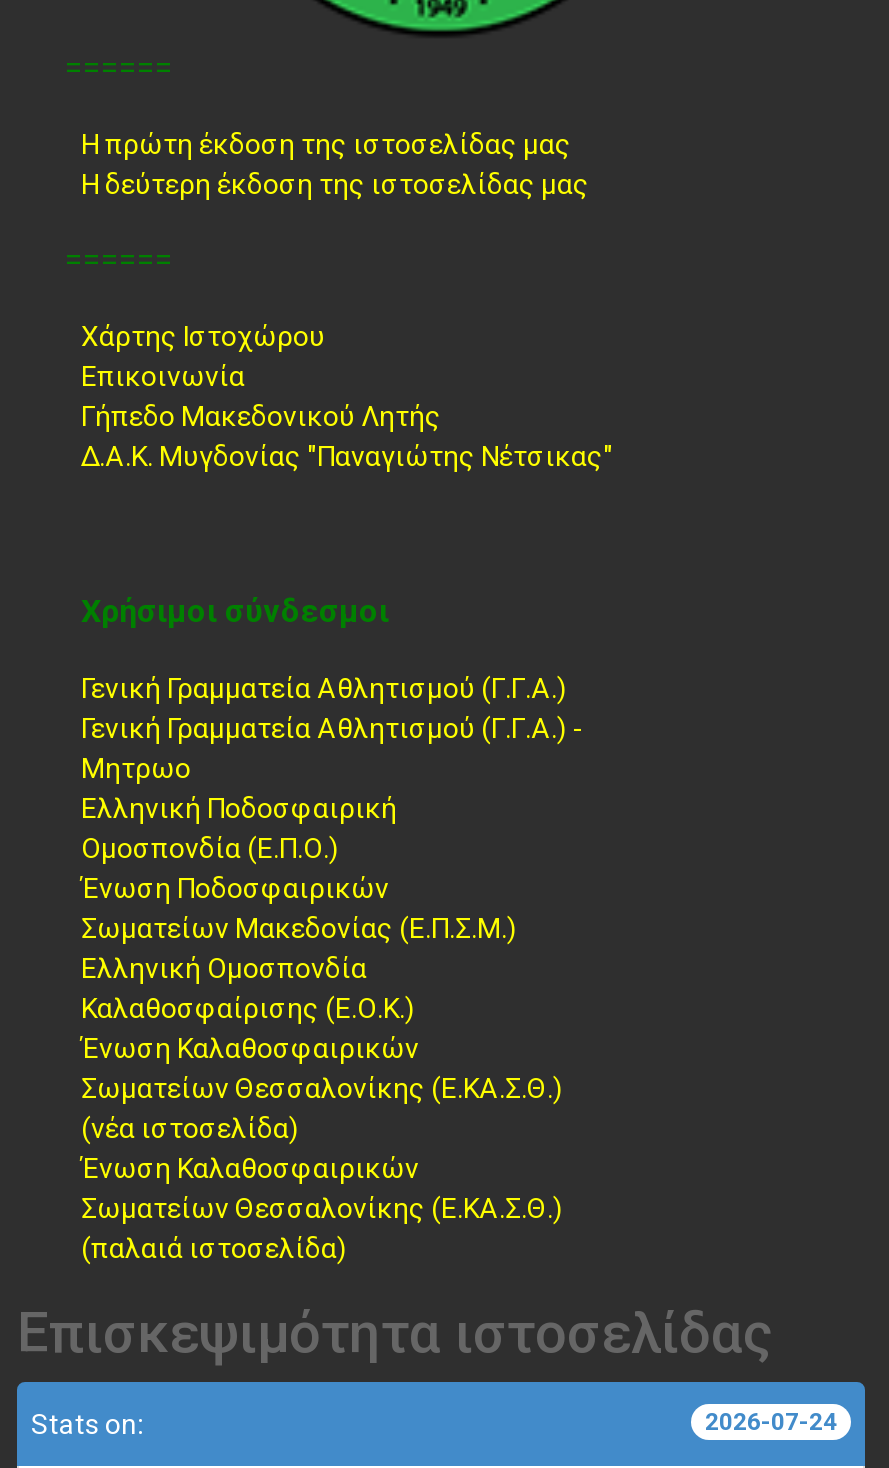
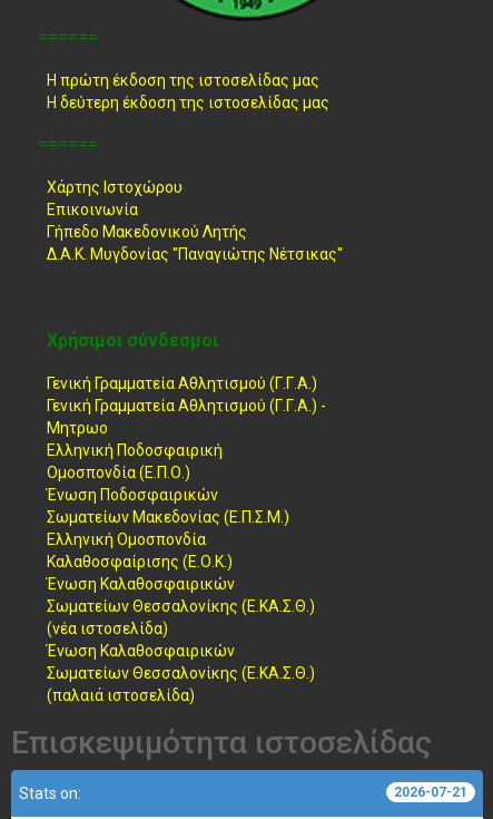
- 2026-07-24
+ 2026-07-21
